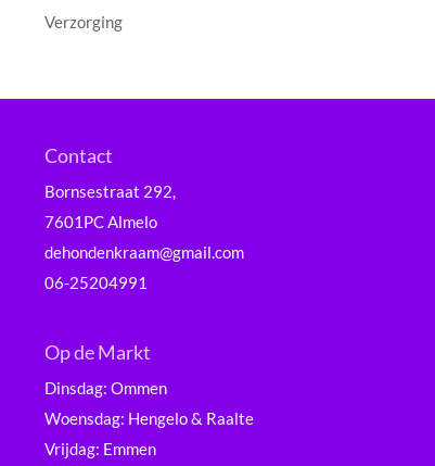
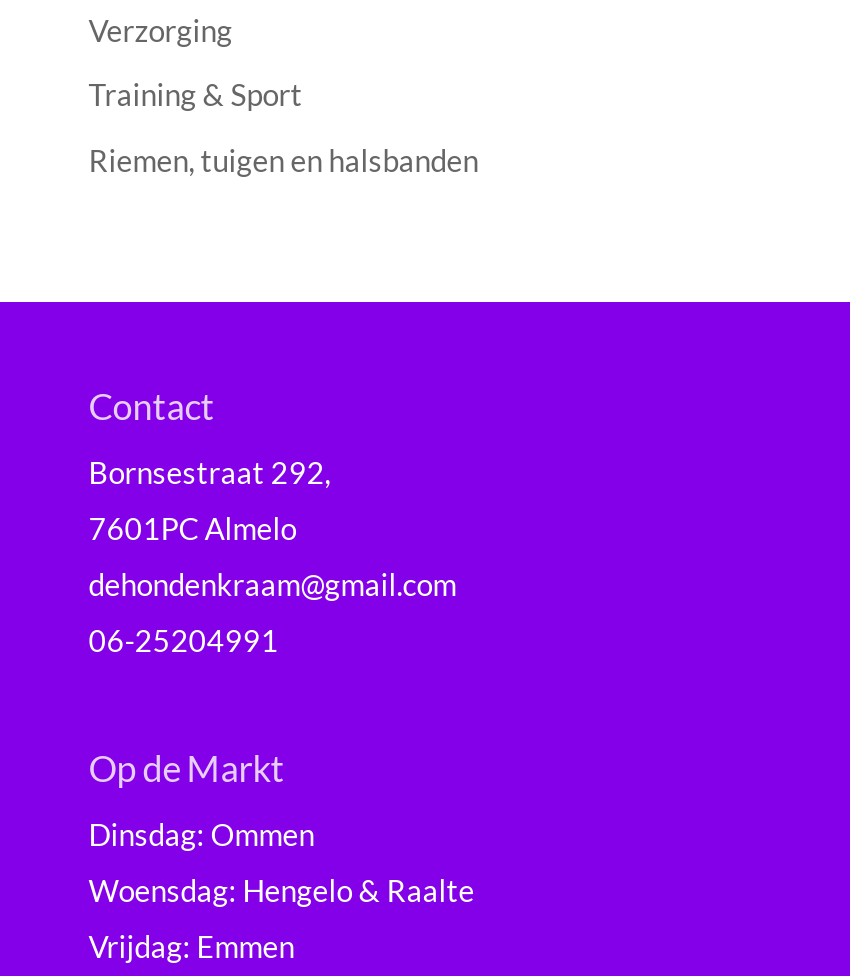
+ Training & Sport
+ Riemen, tuigen en halsbanden
